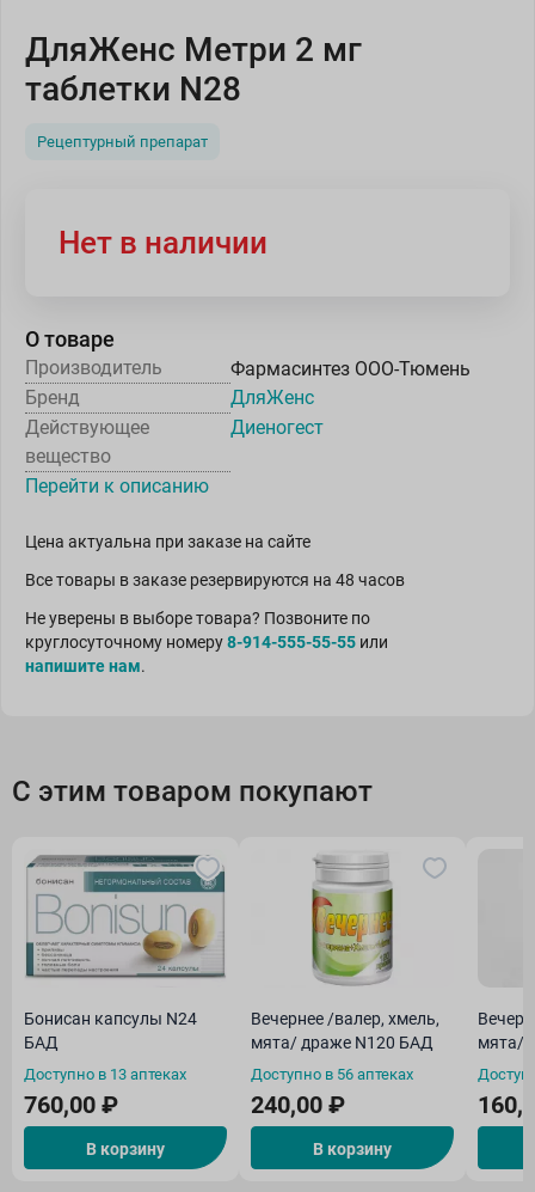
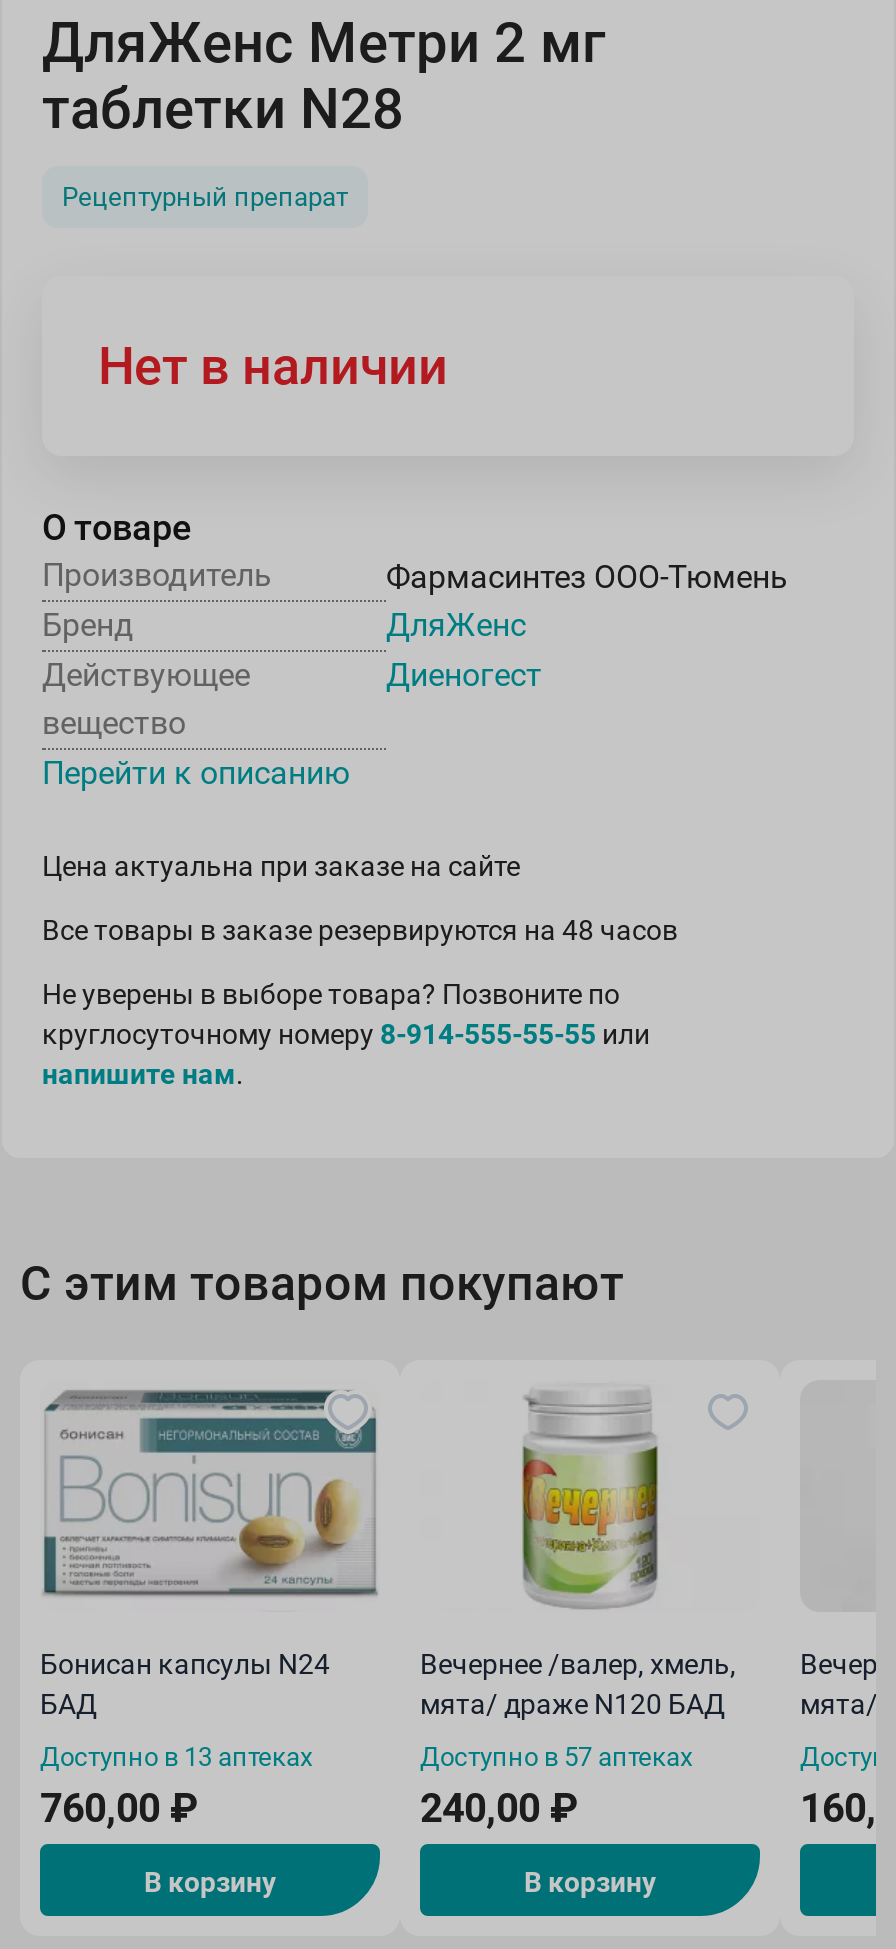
- Доступно в 56 аптеках
+ Доступно в 57 аптеках
